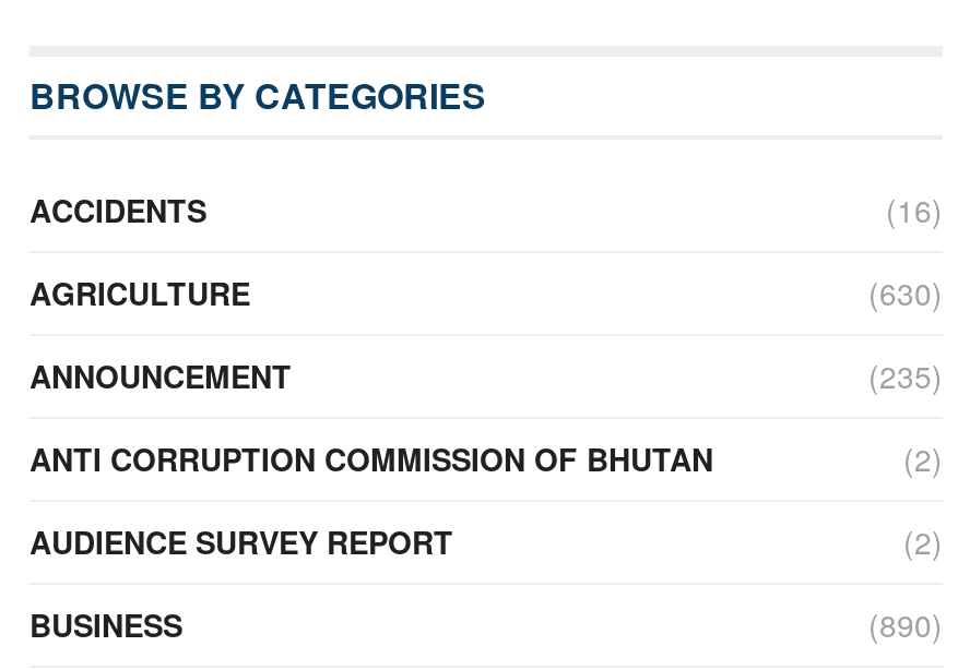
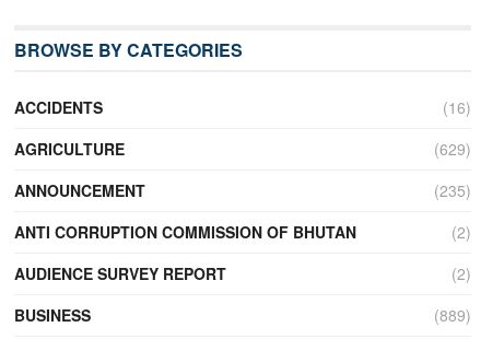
- (630)
+ (629)

- (890)
+ (889)
